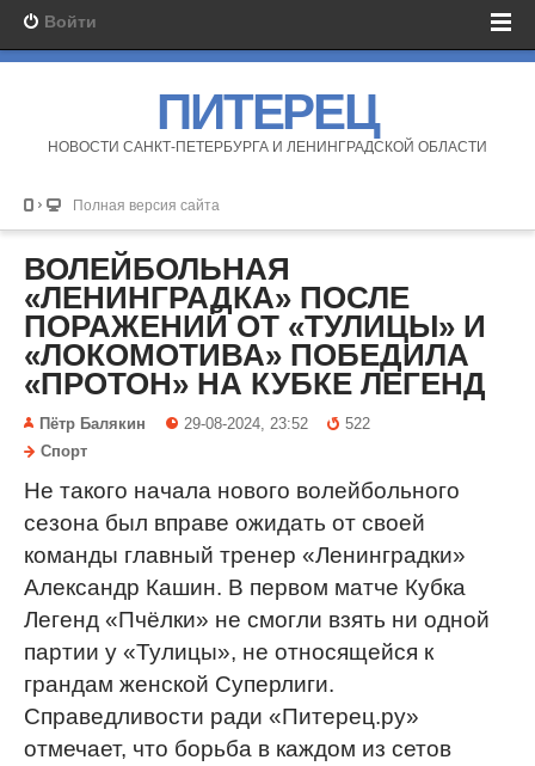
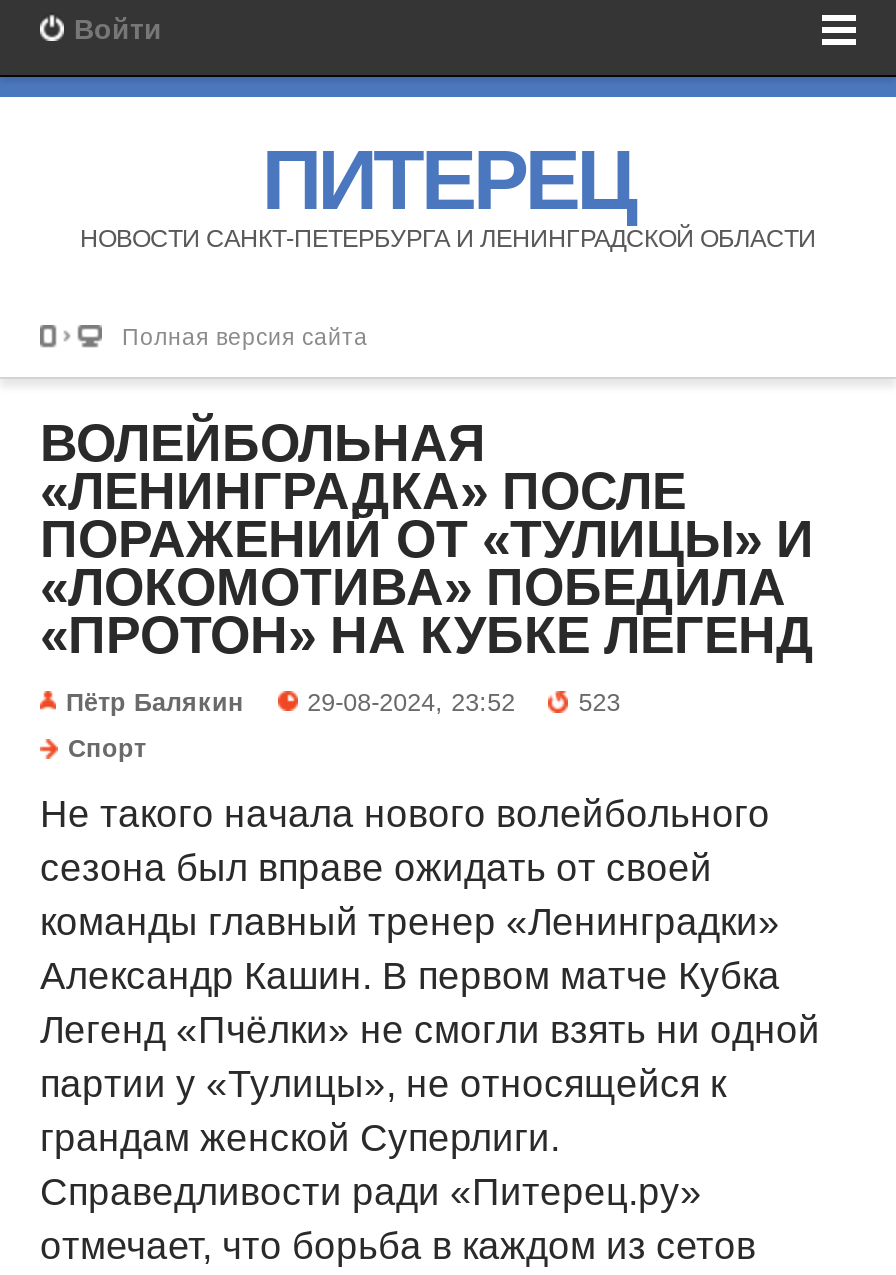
- 522
+ 523
